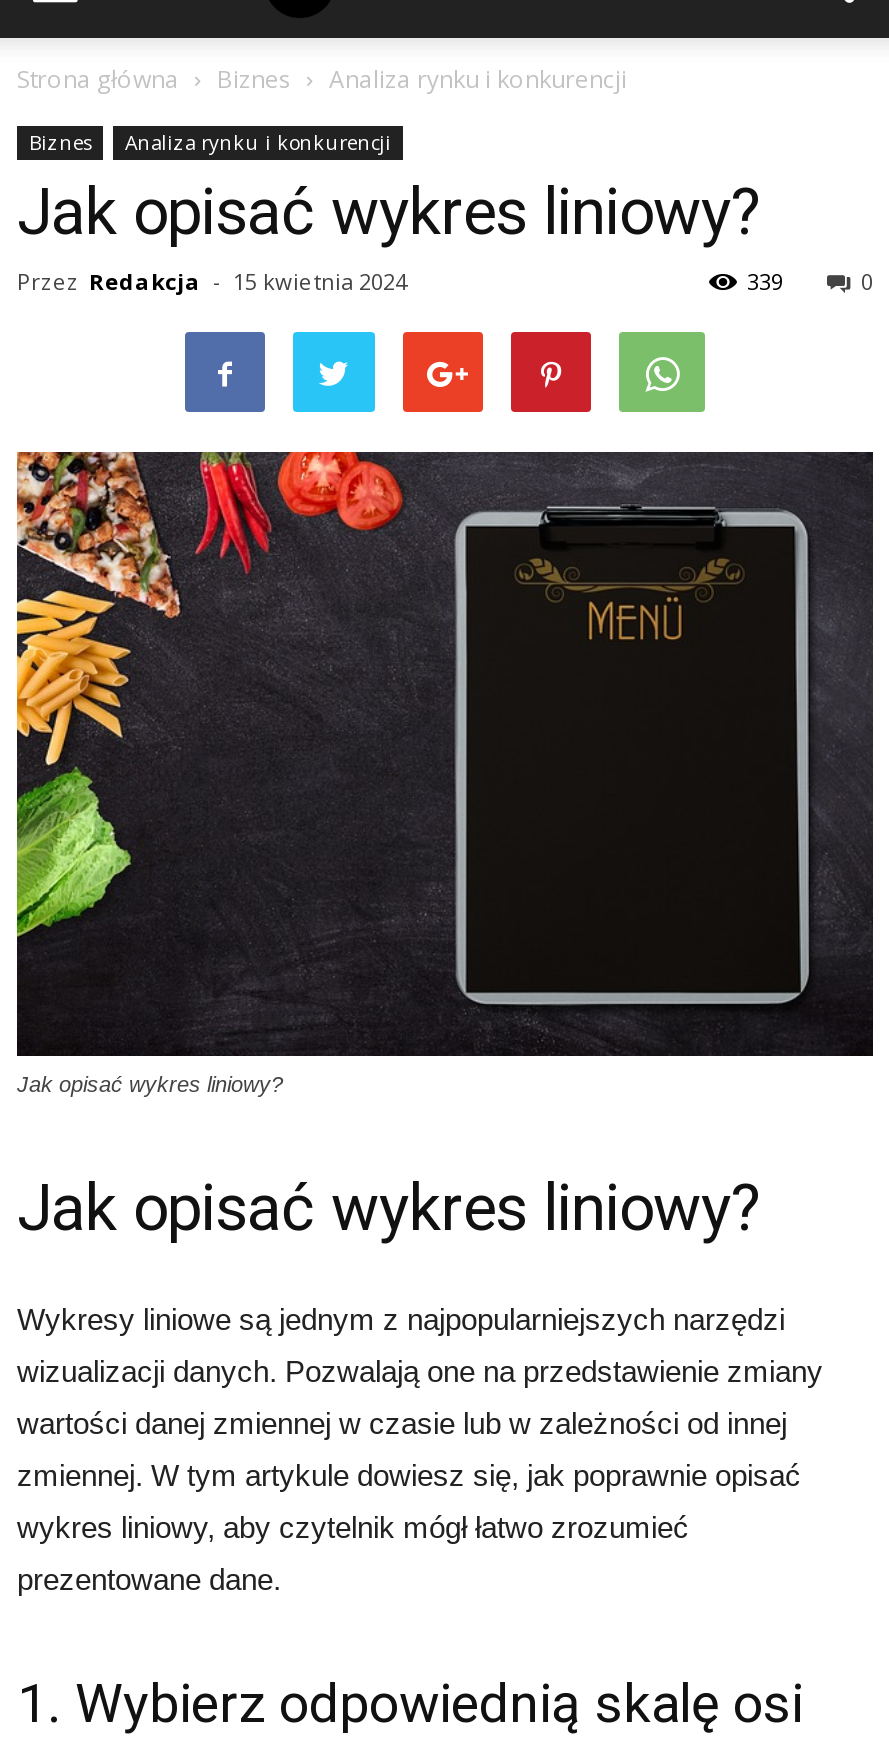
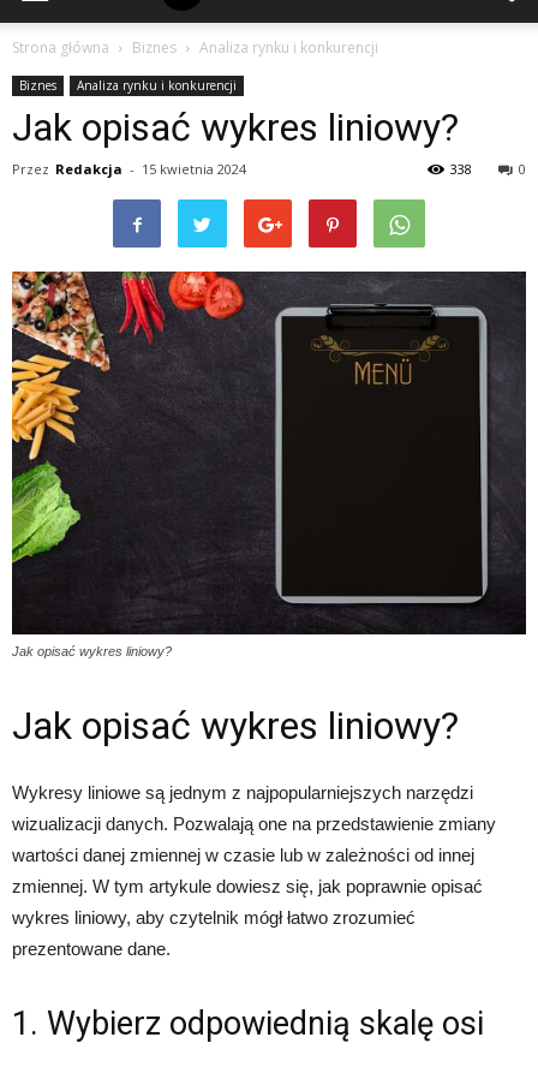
- 339
+ 338
